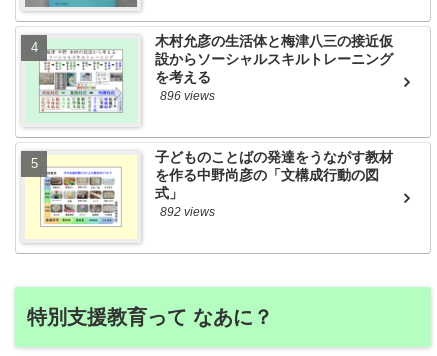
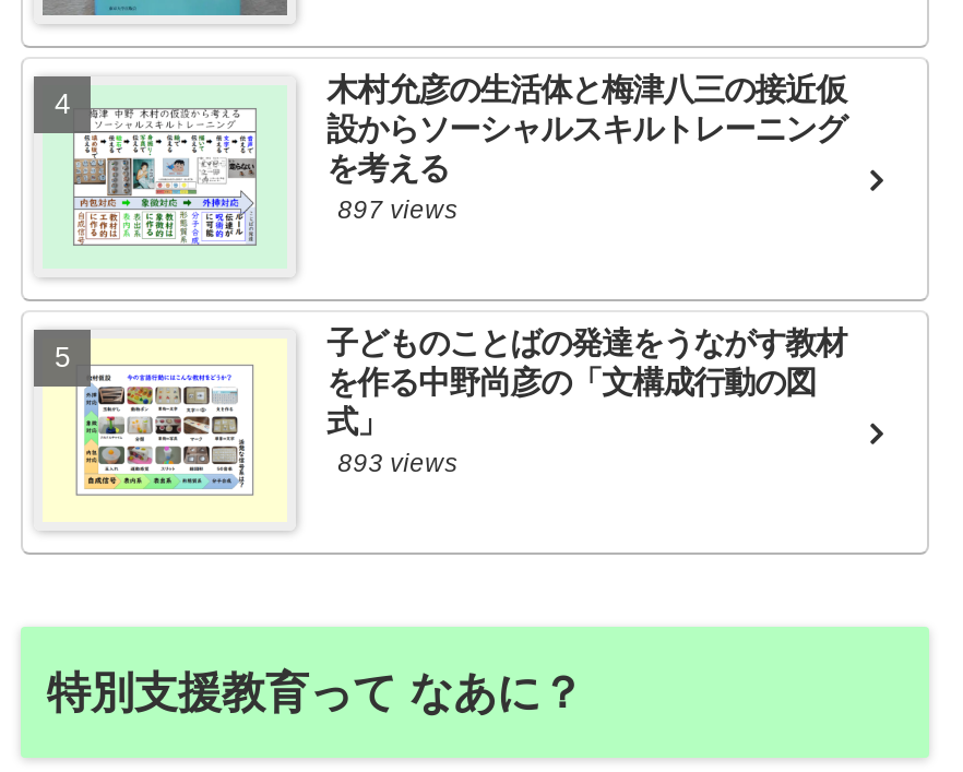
- 896 views
+ 897 views

- 892 views
+ 893 views
